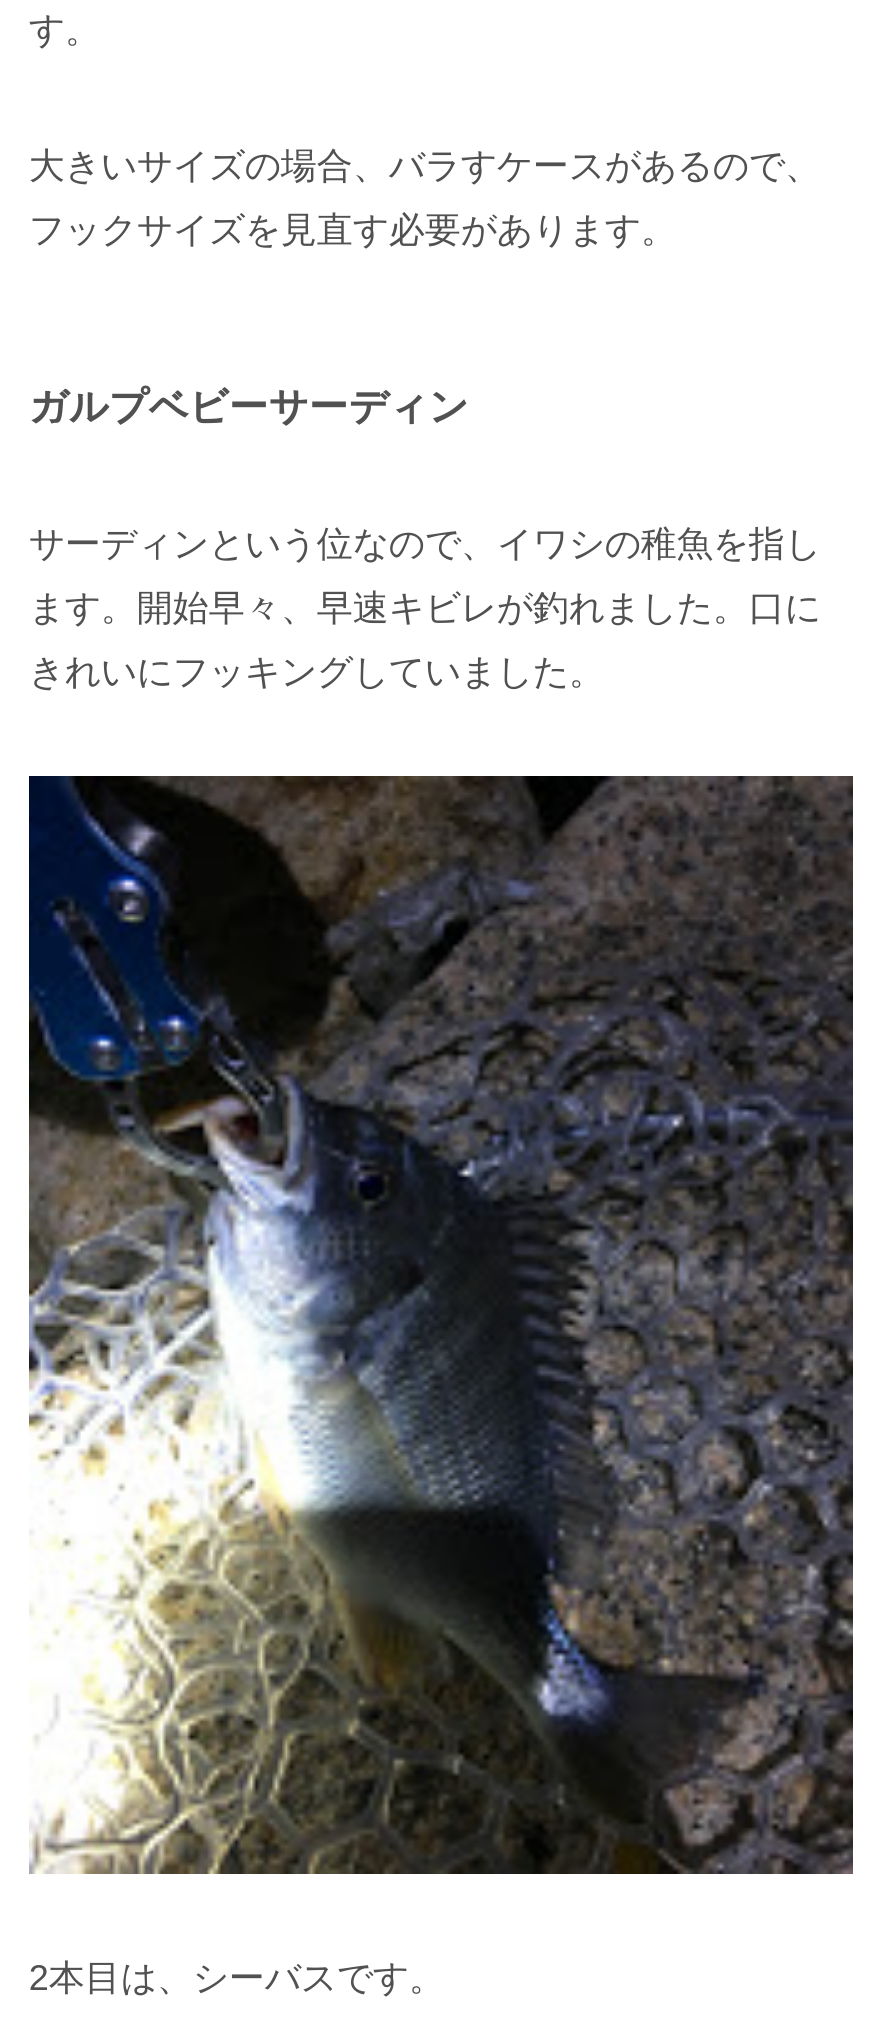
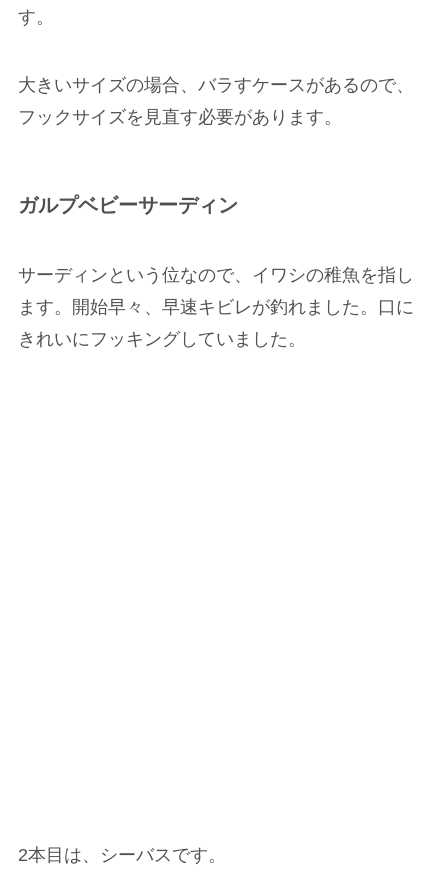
- [image]
